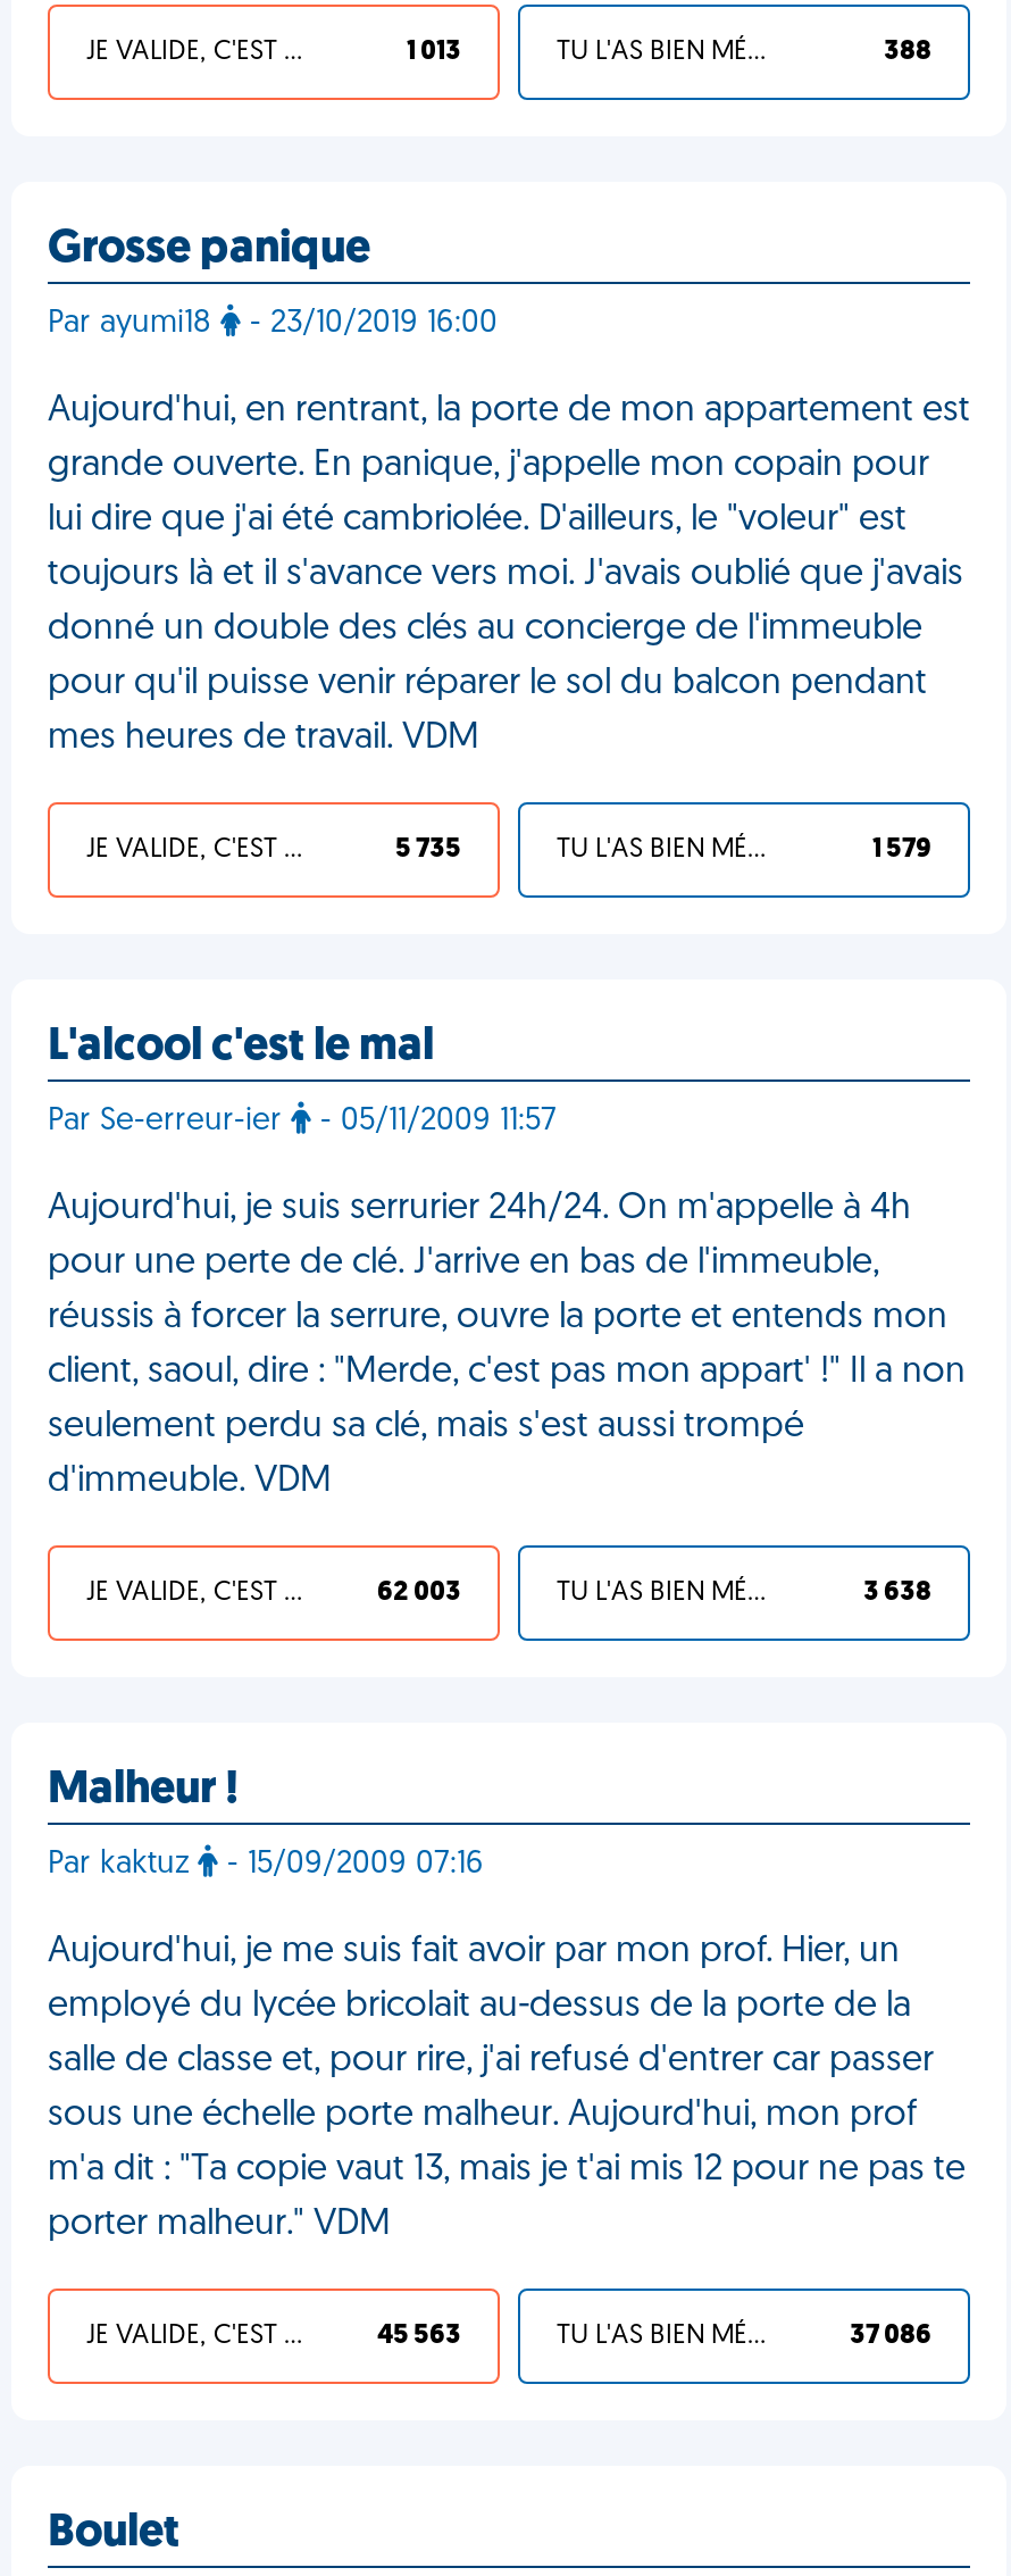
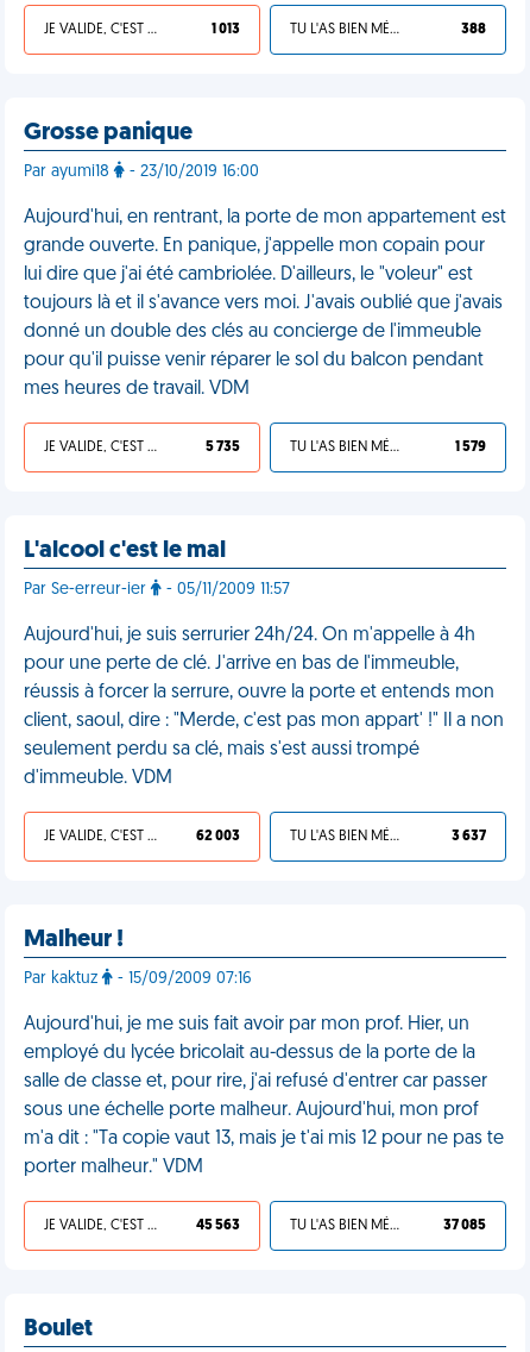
- 3 638
+ 3 637

- 37 086
+ 37 085
